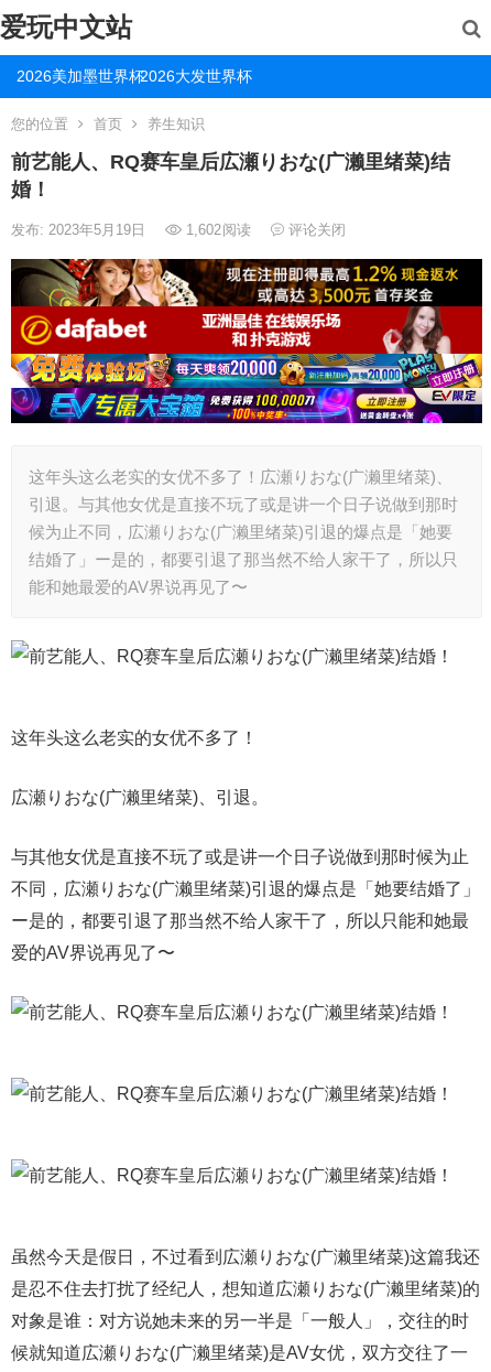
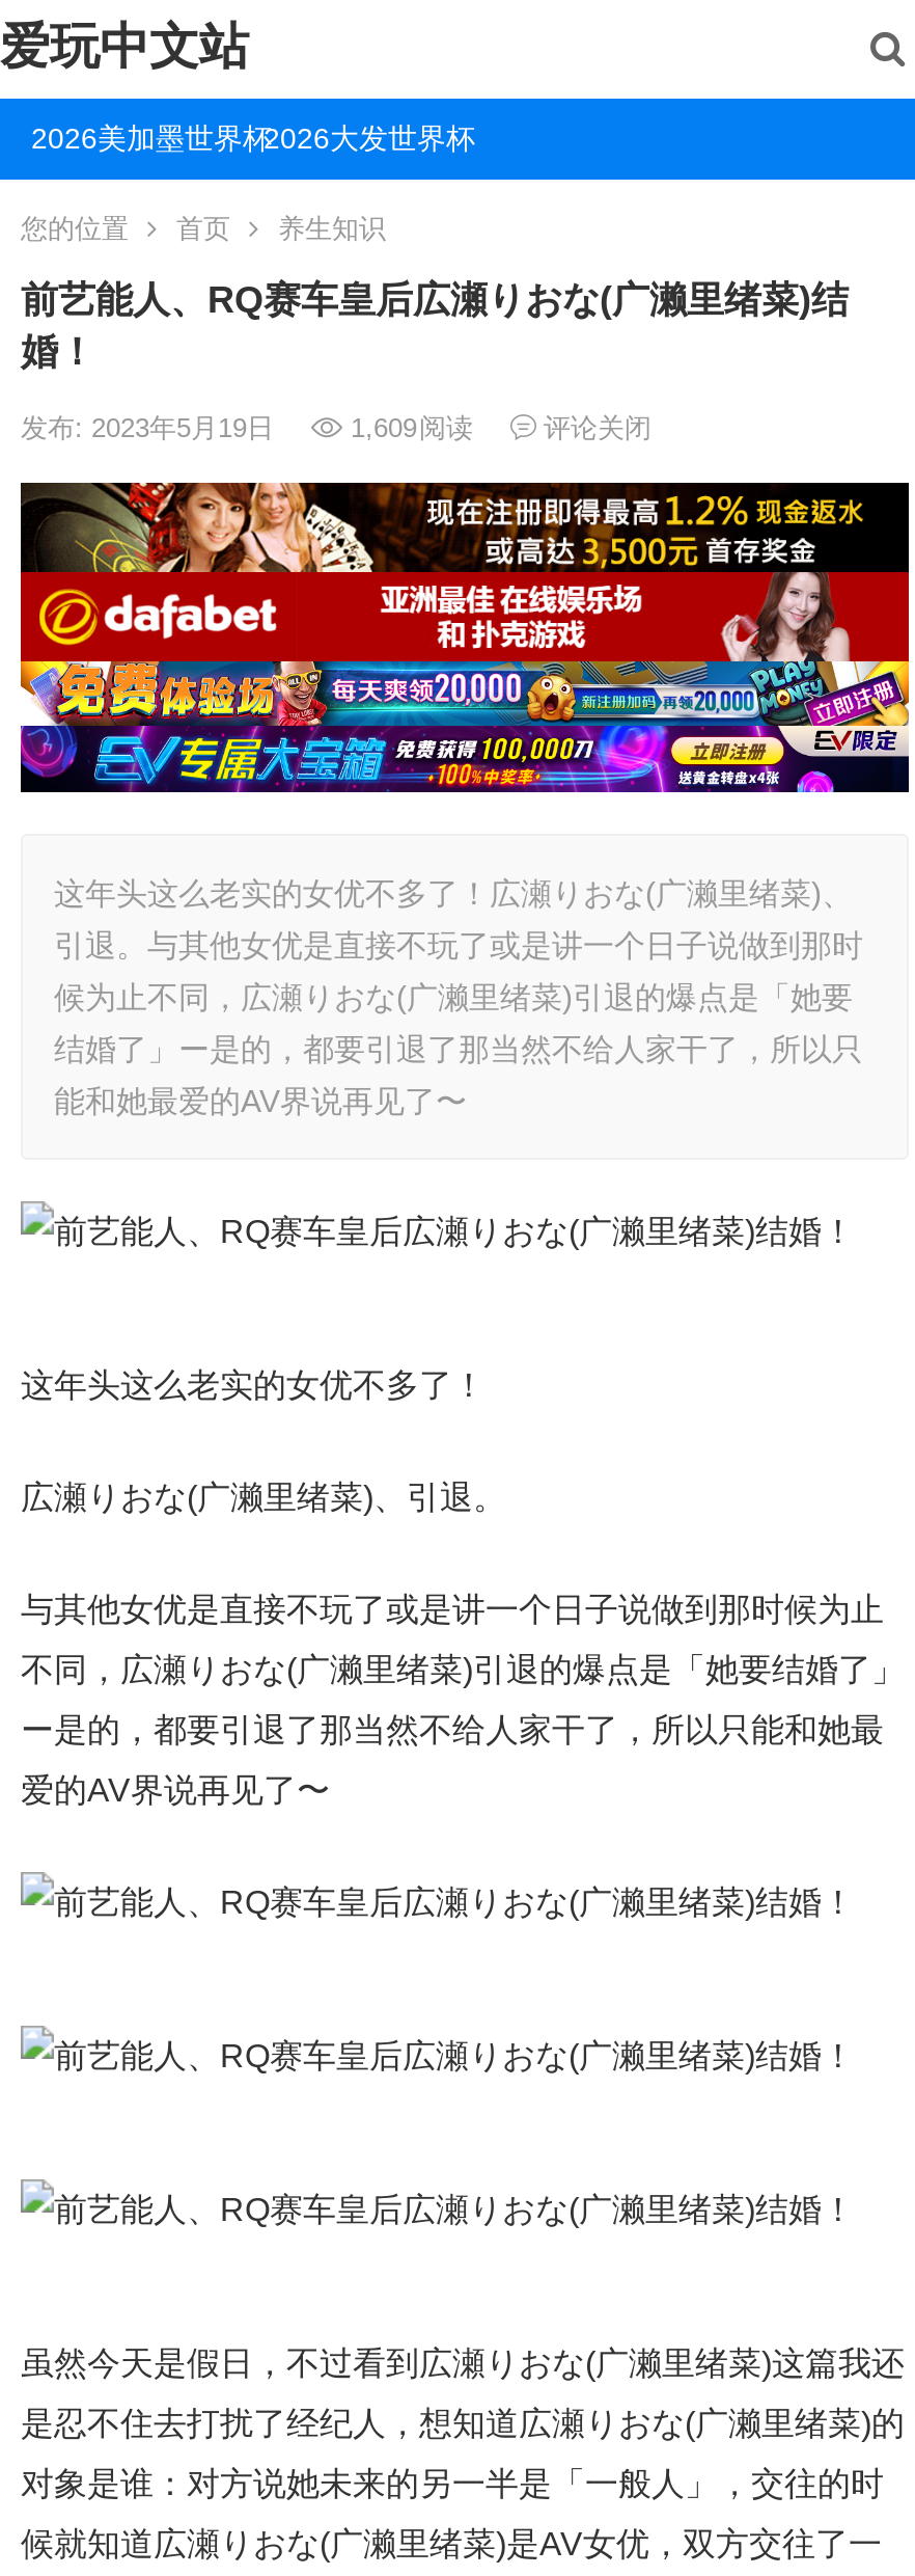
- 发布: 2023年5月19日 1,602阅读 评论关闭
+ 发布: 2023年5月19日 1,609阅读 评论关闭
